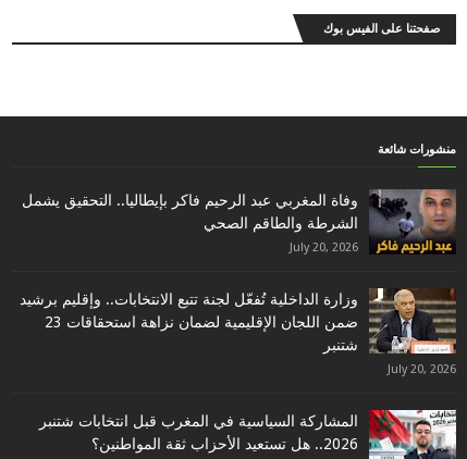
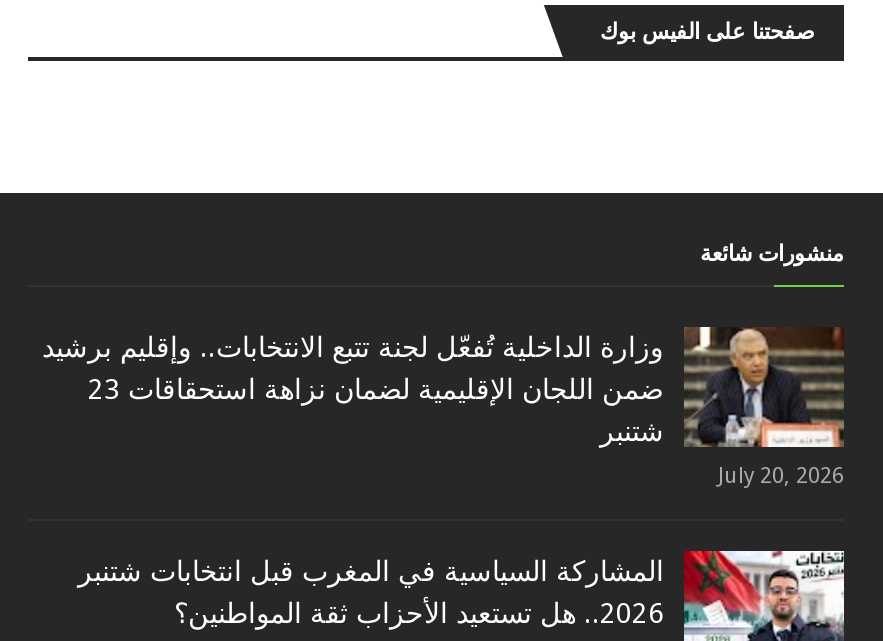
- [image]
- وفاة المغربي عبد الرحيم فاكر بإيطاليا.. التحقيق يشمل
- الشرطة والطاقم الصحي
- July 20, 2026
